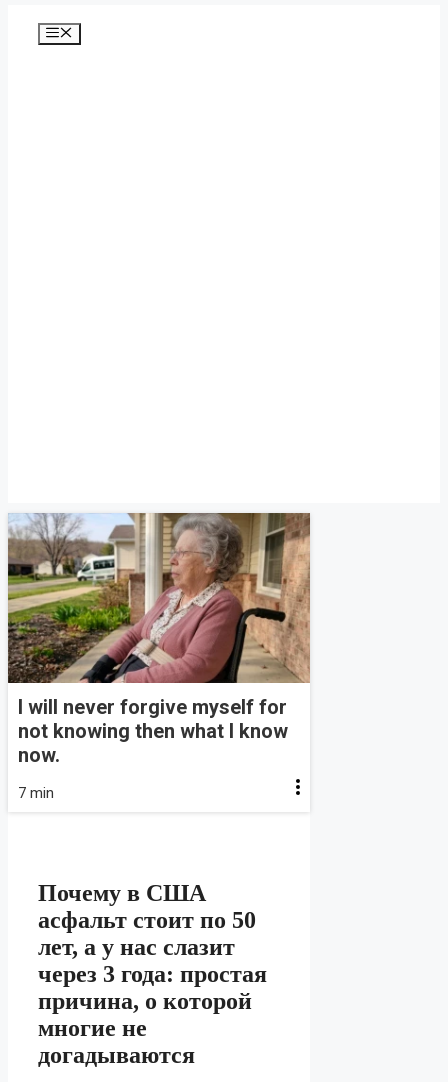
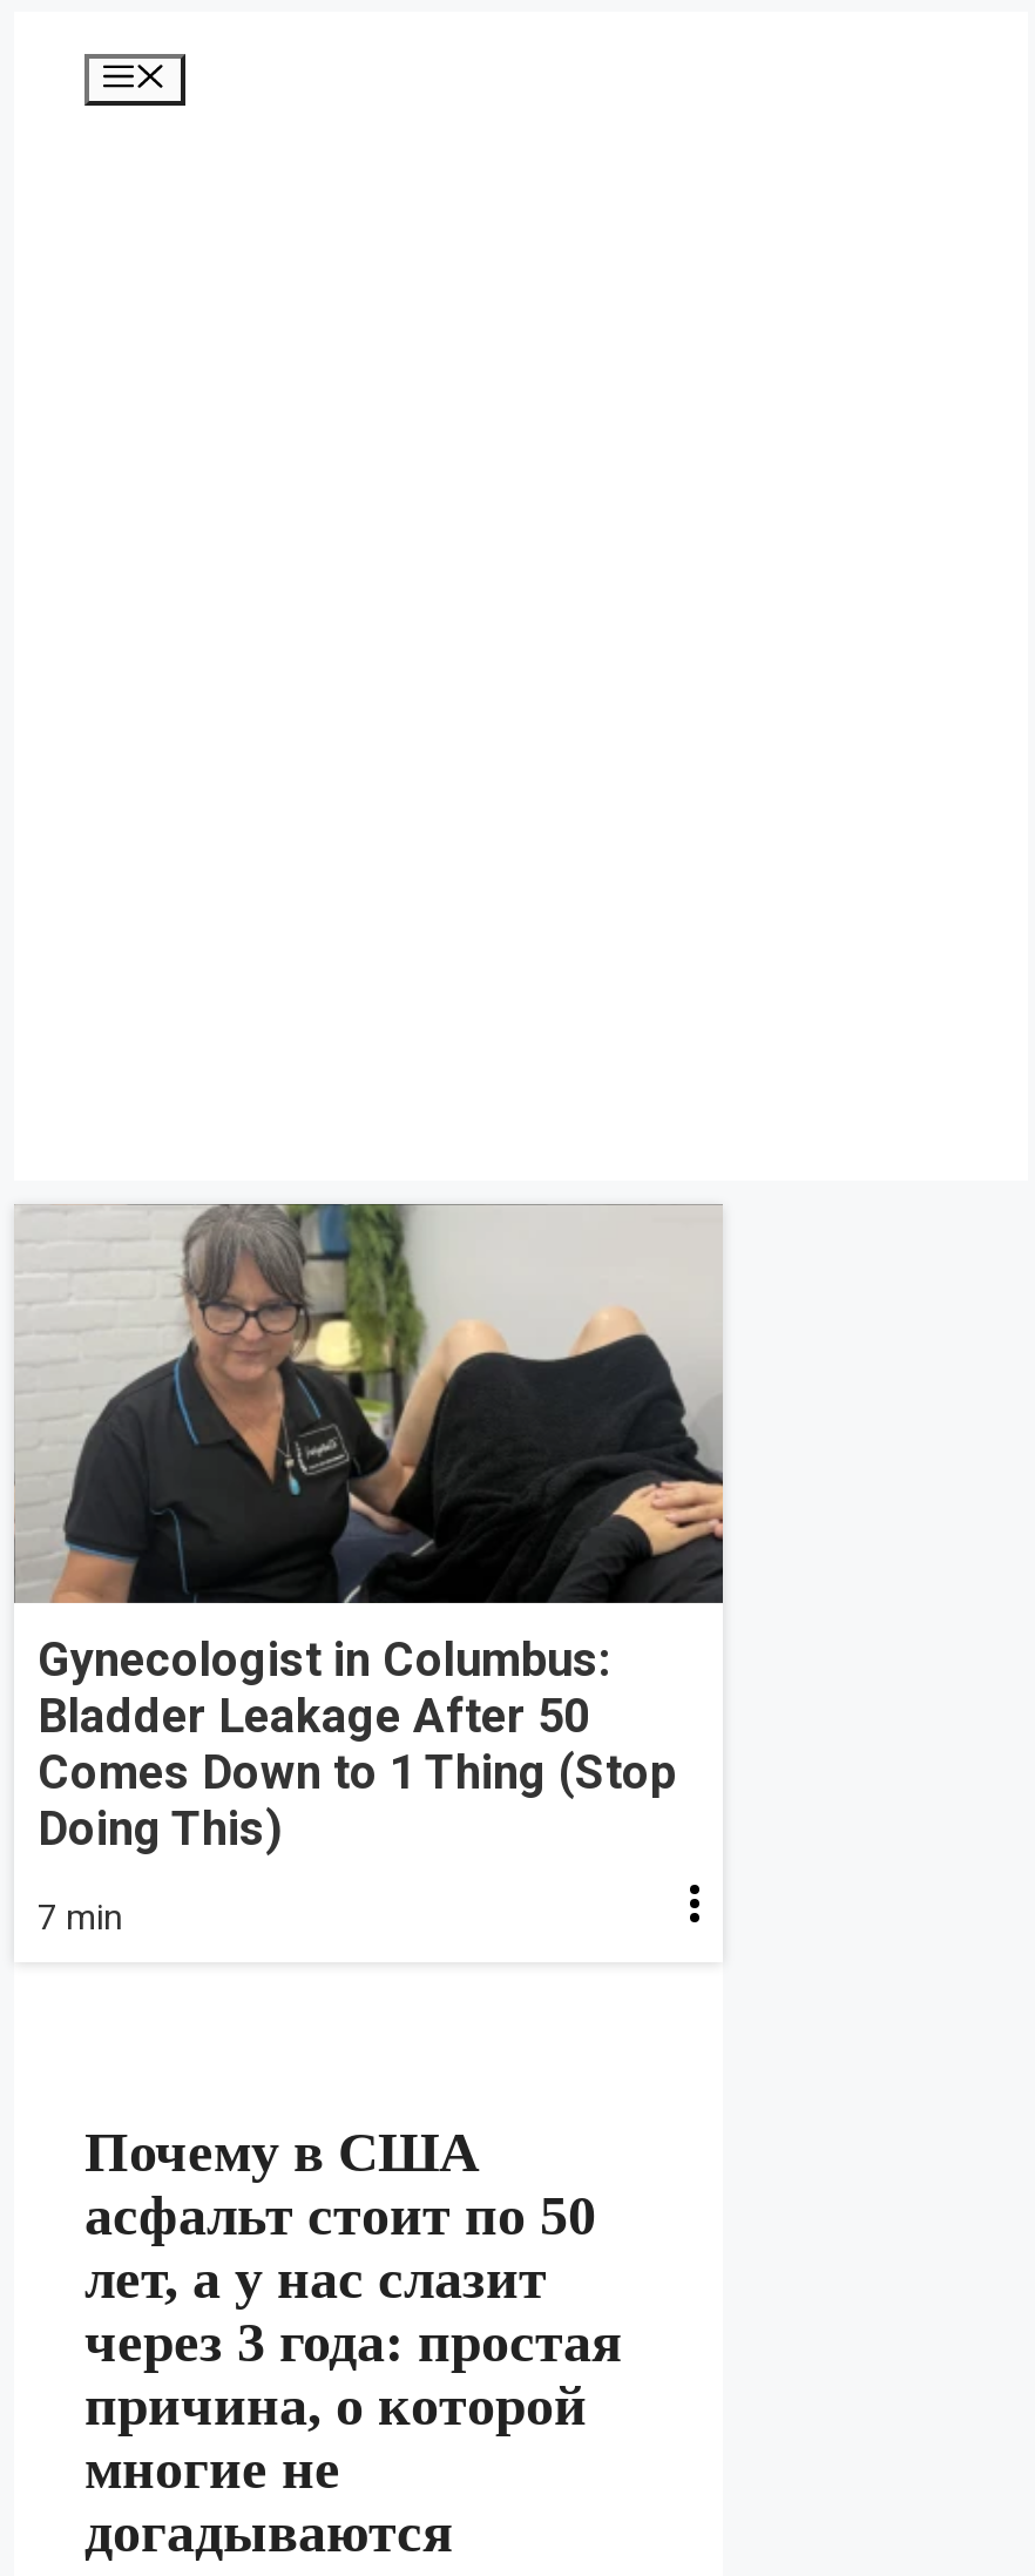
- [image]
- I will never forgive myself for
- not knowing then what I know
- now.
+ [image]
+ Gynecologist in Columbus:
+ Bladder Leakage After 50
+ Comes Down to 1 Thing (Stop
+ Doing This)
